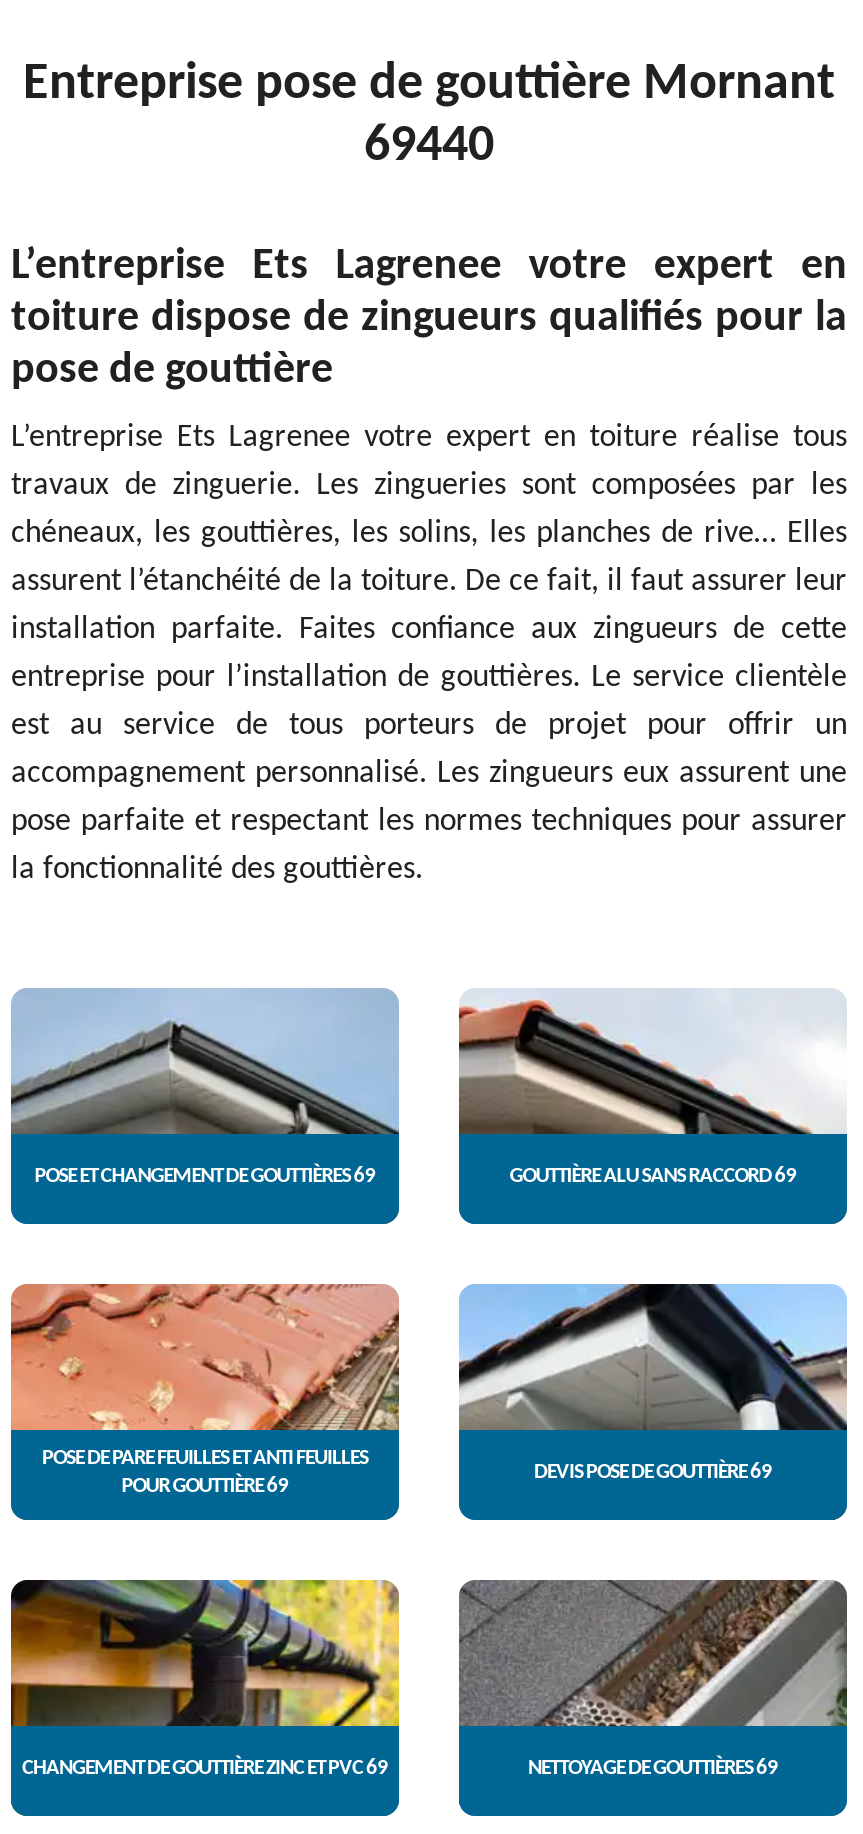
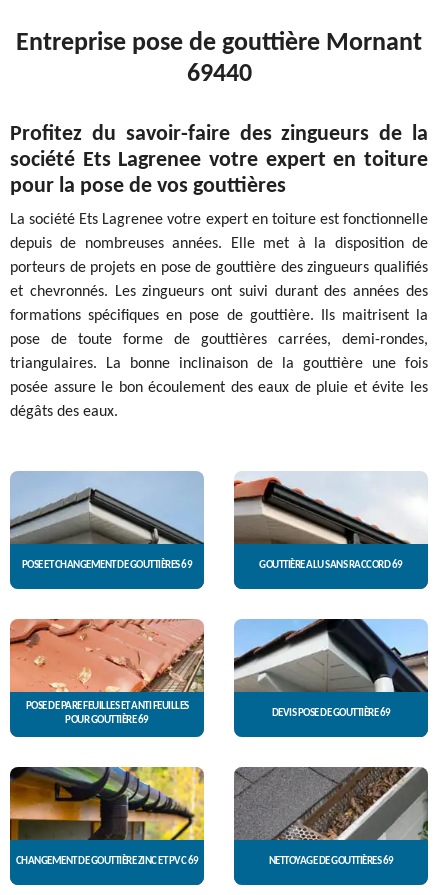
- L’entreprise Ets Lagrenee votre expert en
- toiture dispose de zingueurs qualifiés pour la
- pose de gouttière
- L’entreprise Ets Lagrenee votre expert en toiture réalise tous
- travaux de zinguerie. Les zingueries sont composées par les
- chéneaux, les gouttières, les solins, les planches de rive… Elles
- assurent l’étanchéité de la toiture. De ce fait, il faut assurer leur
- installation parfaite. Faites confiance aux zingueurs de cette
- entreprise pour l’installation de gouttières. Le service clientèle
- est au service de tous porteurs de projet pour offrir un
- accompagnement personnalisé. Les zingueurs eux assurent une
- pose parfaite et respectant les normes techniques pour assurer
- la fonctionnalité des gouttières.
+ Profitez du savoir-faire des zingueurs de la
+ société Ets Lagrenee votre expert en toiture
+ pour la pose de vos gouttières
+ La société Ets Lagrenee votre expert en toiture est fonctionnelle
+ depuis de nombreuses années. Elle met à la disposition de
+ porteurs de projets en pose de gouttière des zingueurs qualifiés
+ et chevronnés. Les zingueurs ont suivi durant des années des
+ formations spécifiques en pose de gouttière. Ils maitrisent la
+ pose de toute forme de gouttières carrées, demi-rondes,
+ triangulaires. La bonne inclinaison de la gouttière une fois
+ posée assure le bon écoulement des eaux de pluie et évite les
+ dégâts des eaux.
